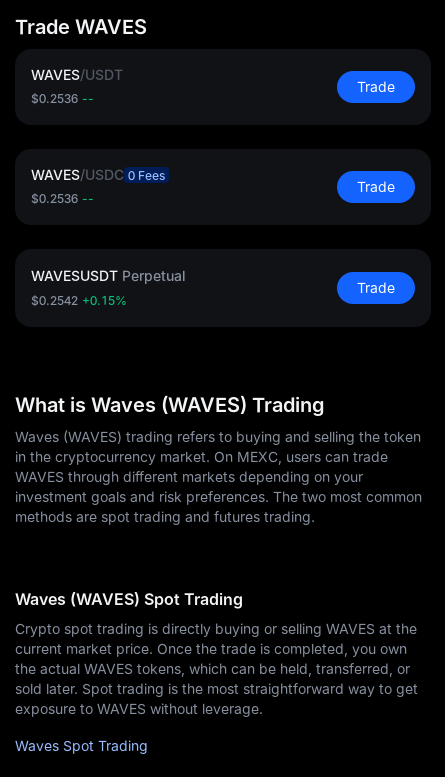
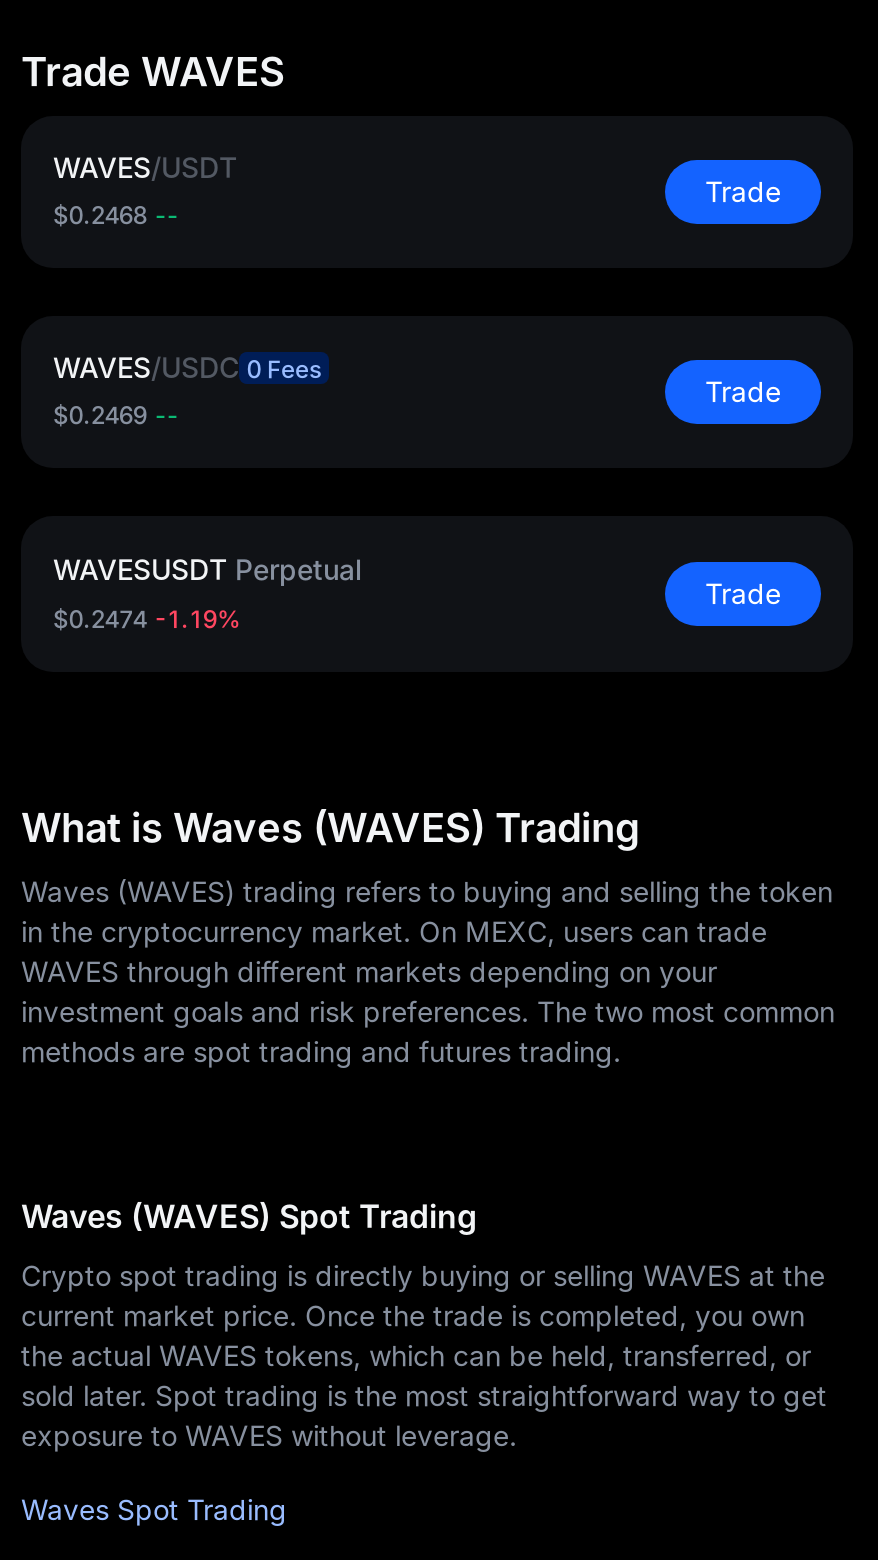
- $0.2536 --
+ $0.2468 --

- $0.2536 --
+ $0.2469 --

- $0.2542 +0.15%
+ $0.2474 -1.19%
